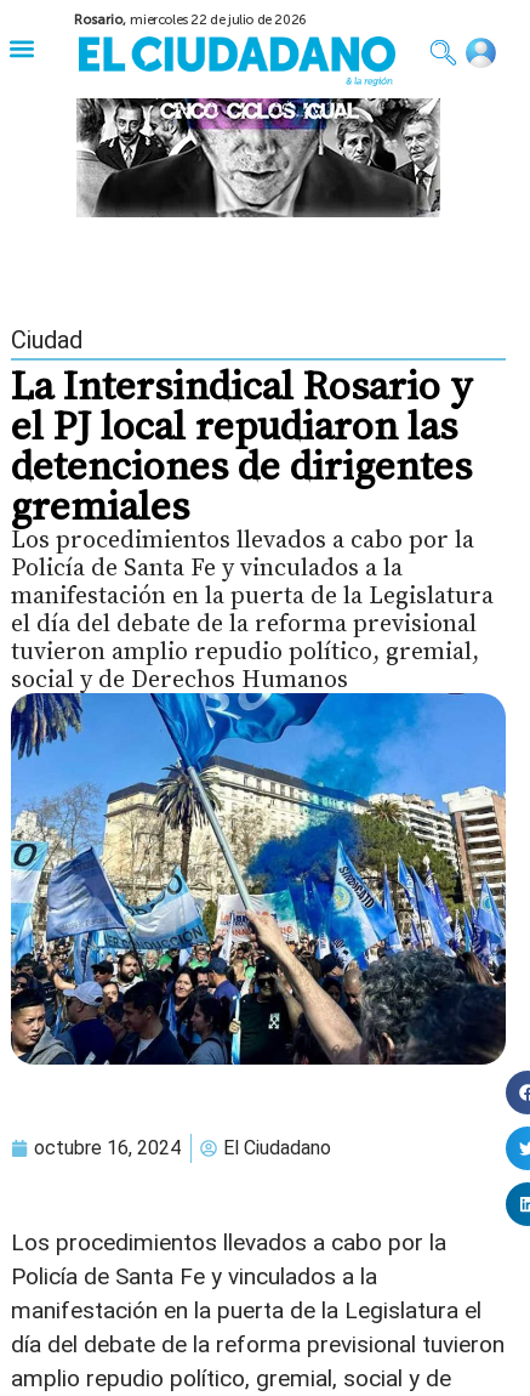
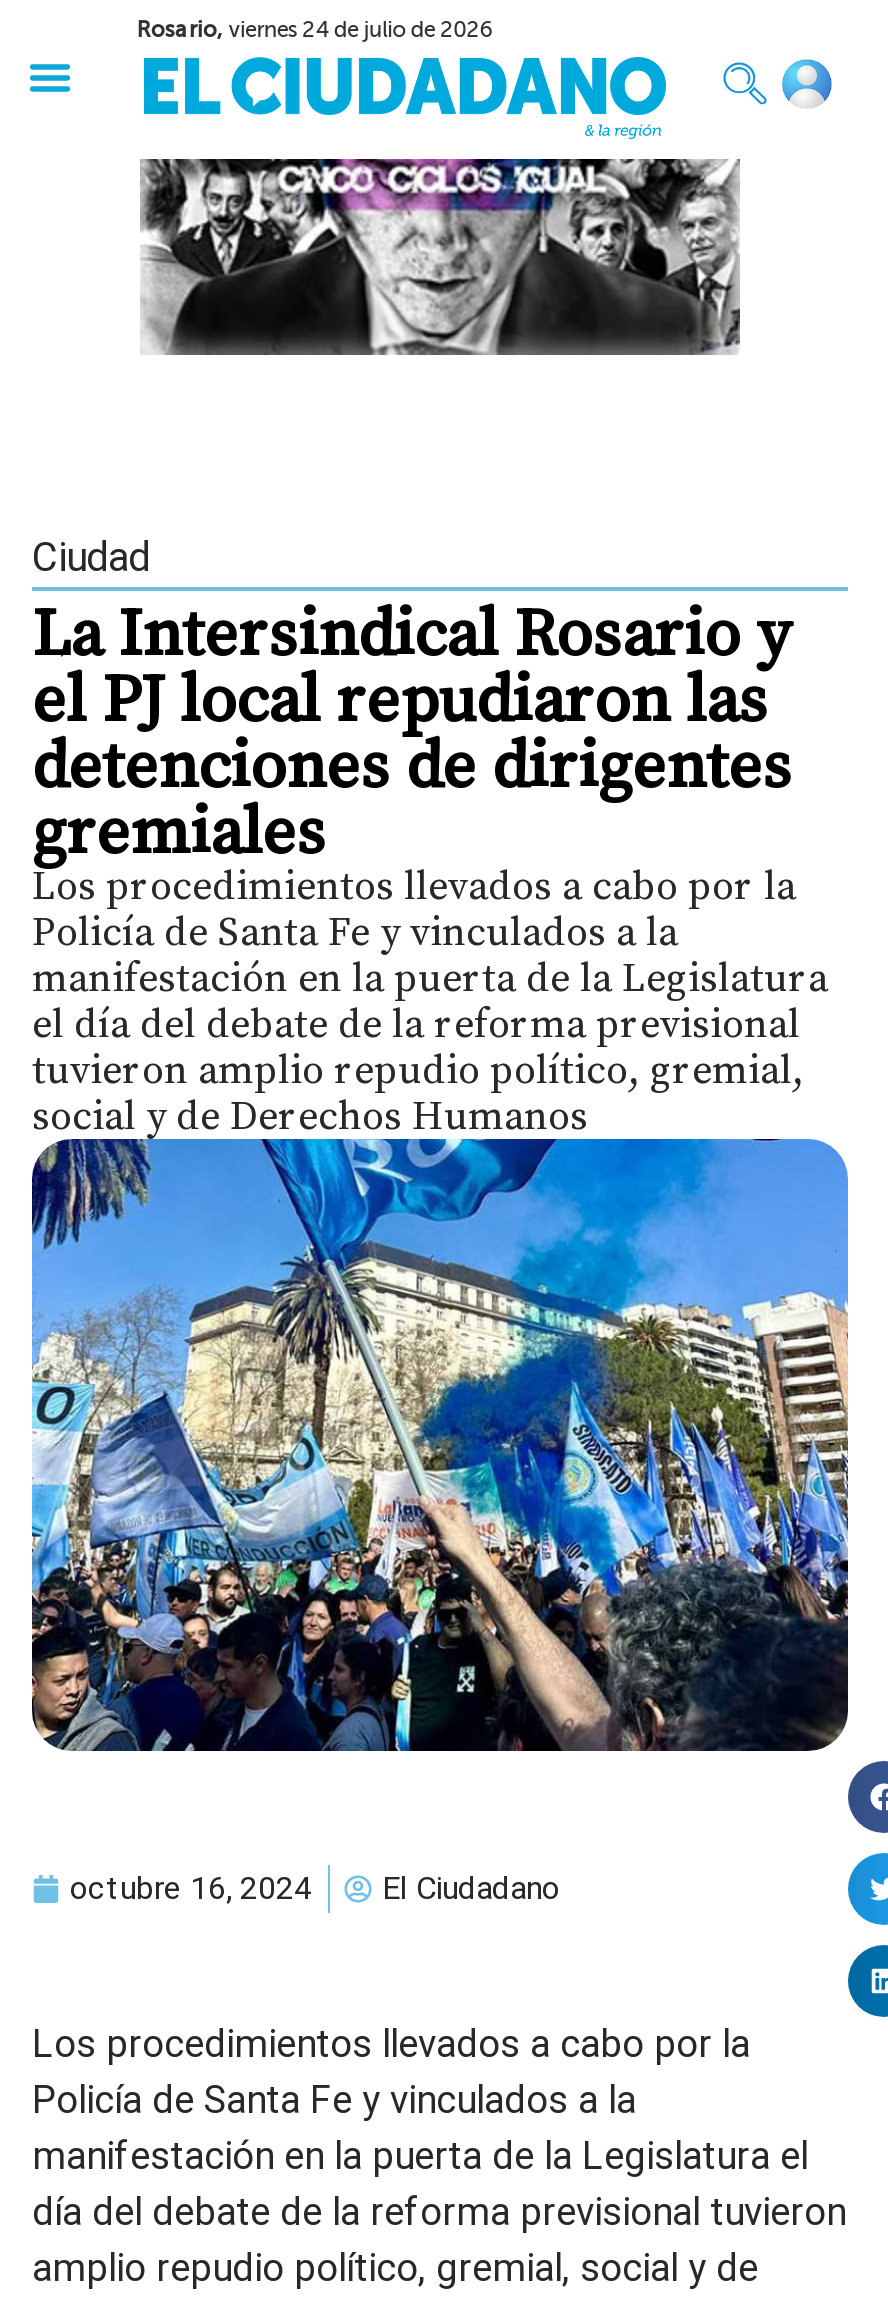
- Rosario, miercoles 22 de julio de 2026
+ Rosario, viernes 24 de julio de 2026
